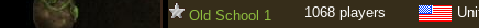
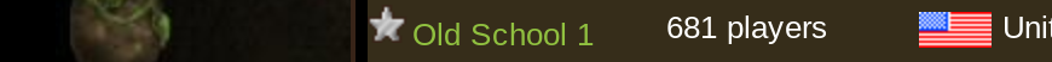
- Old School 1 1068 players
+ Old School 1 681 players
